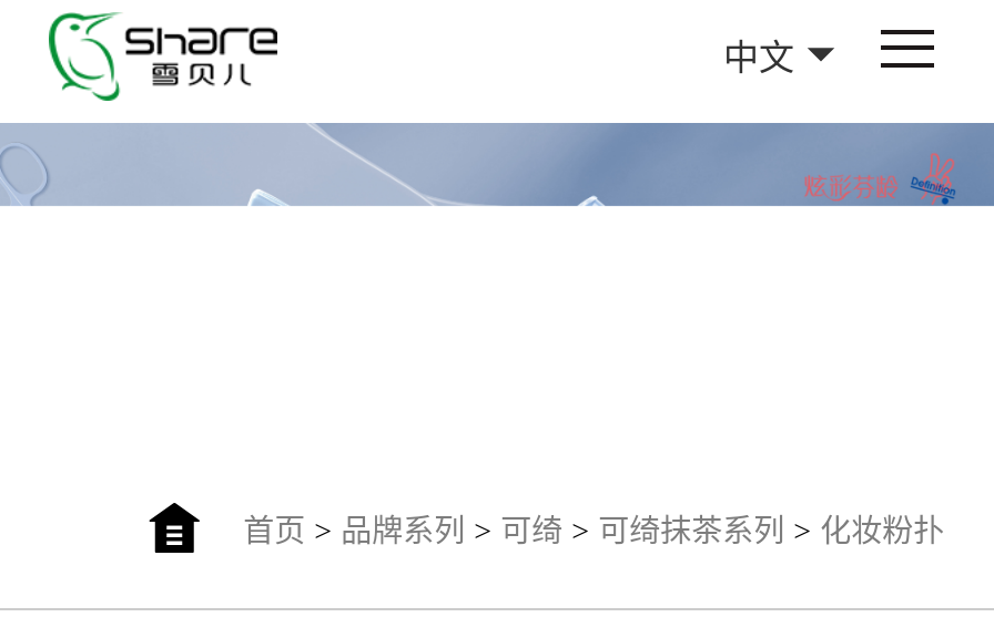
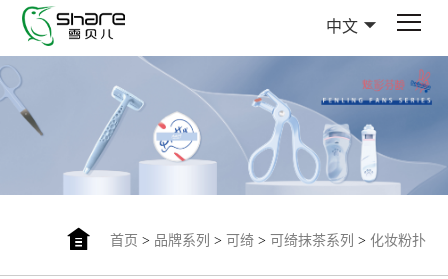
+ [image]
